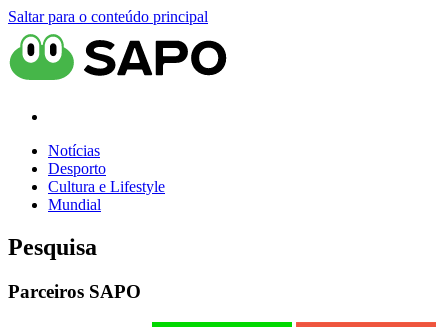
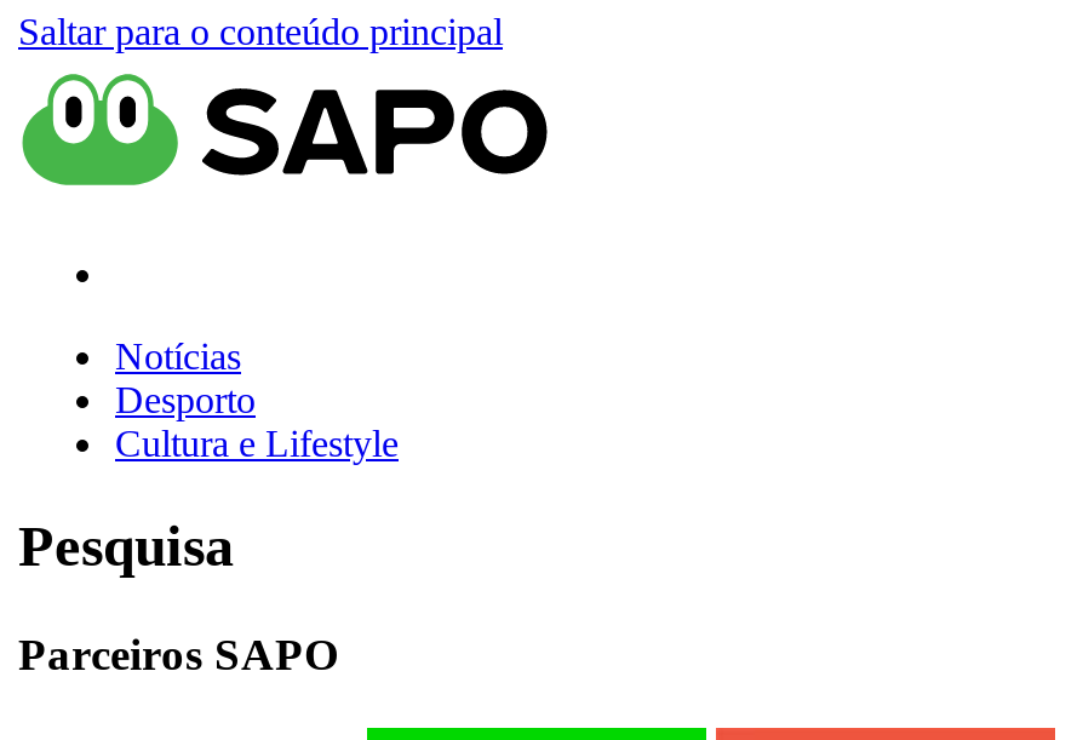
- Mundial
